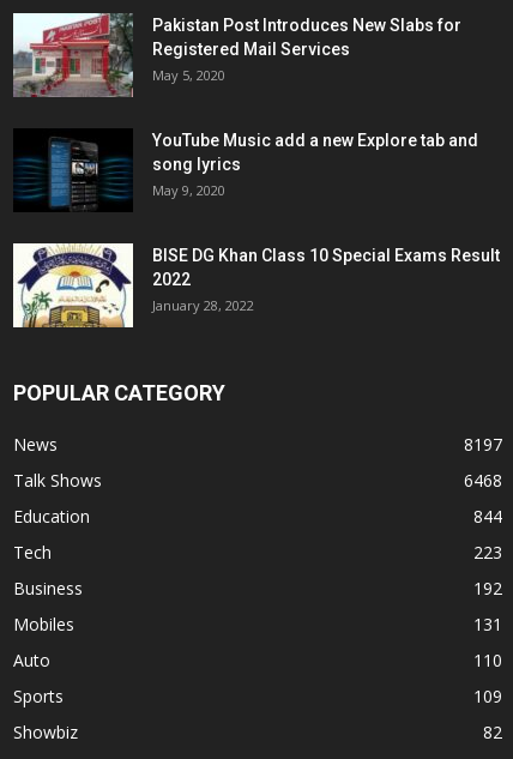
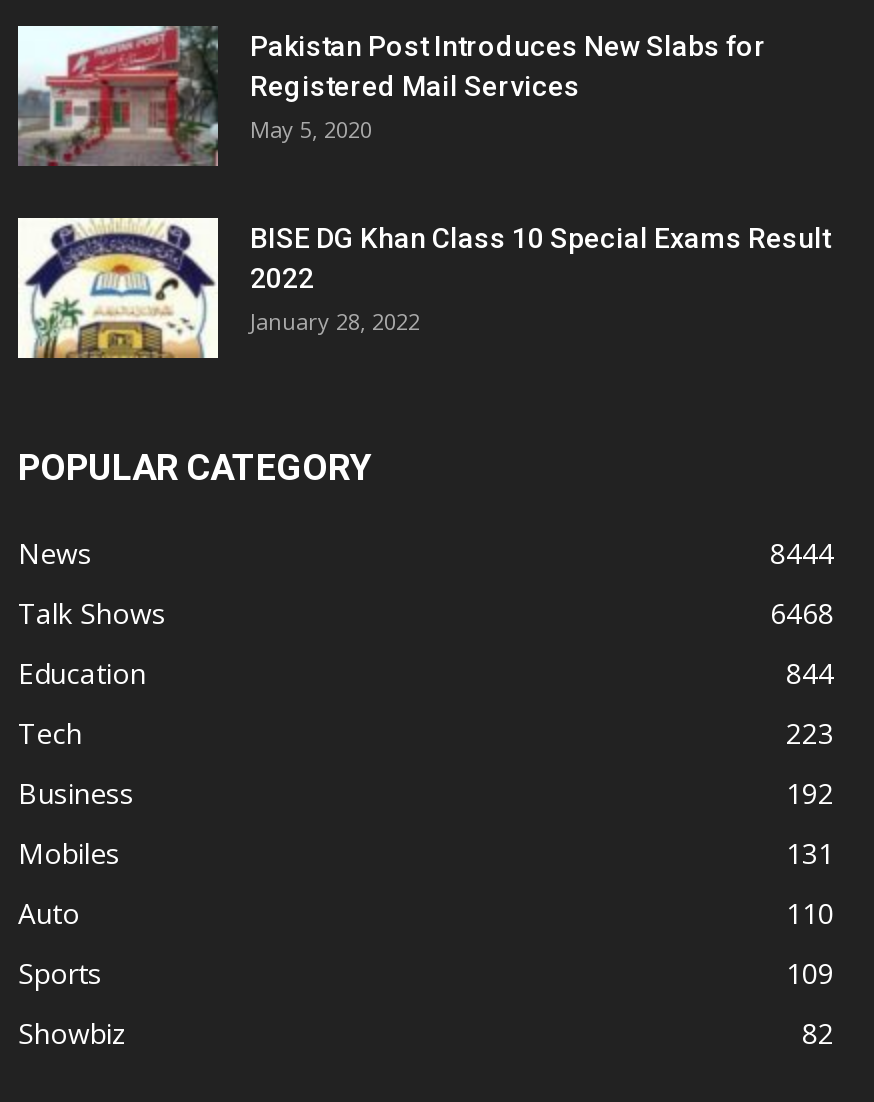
- [image]
- YouTube Music add a new Explore tab and
- song lyrics
- May 9, 2020

- 8197
+ 8444
